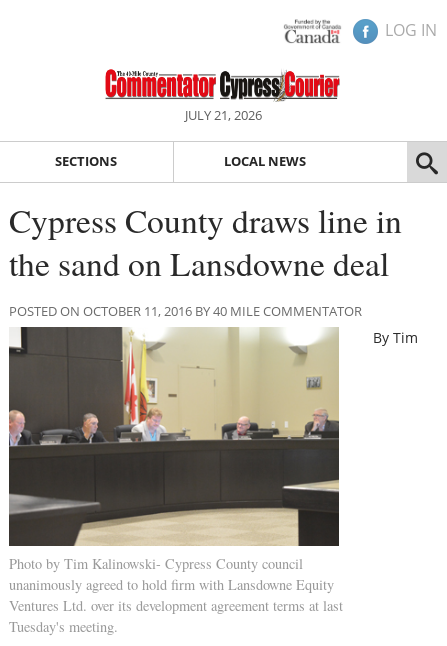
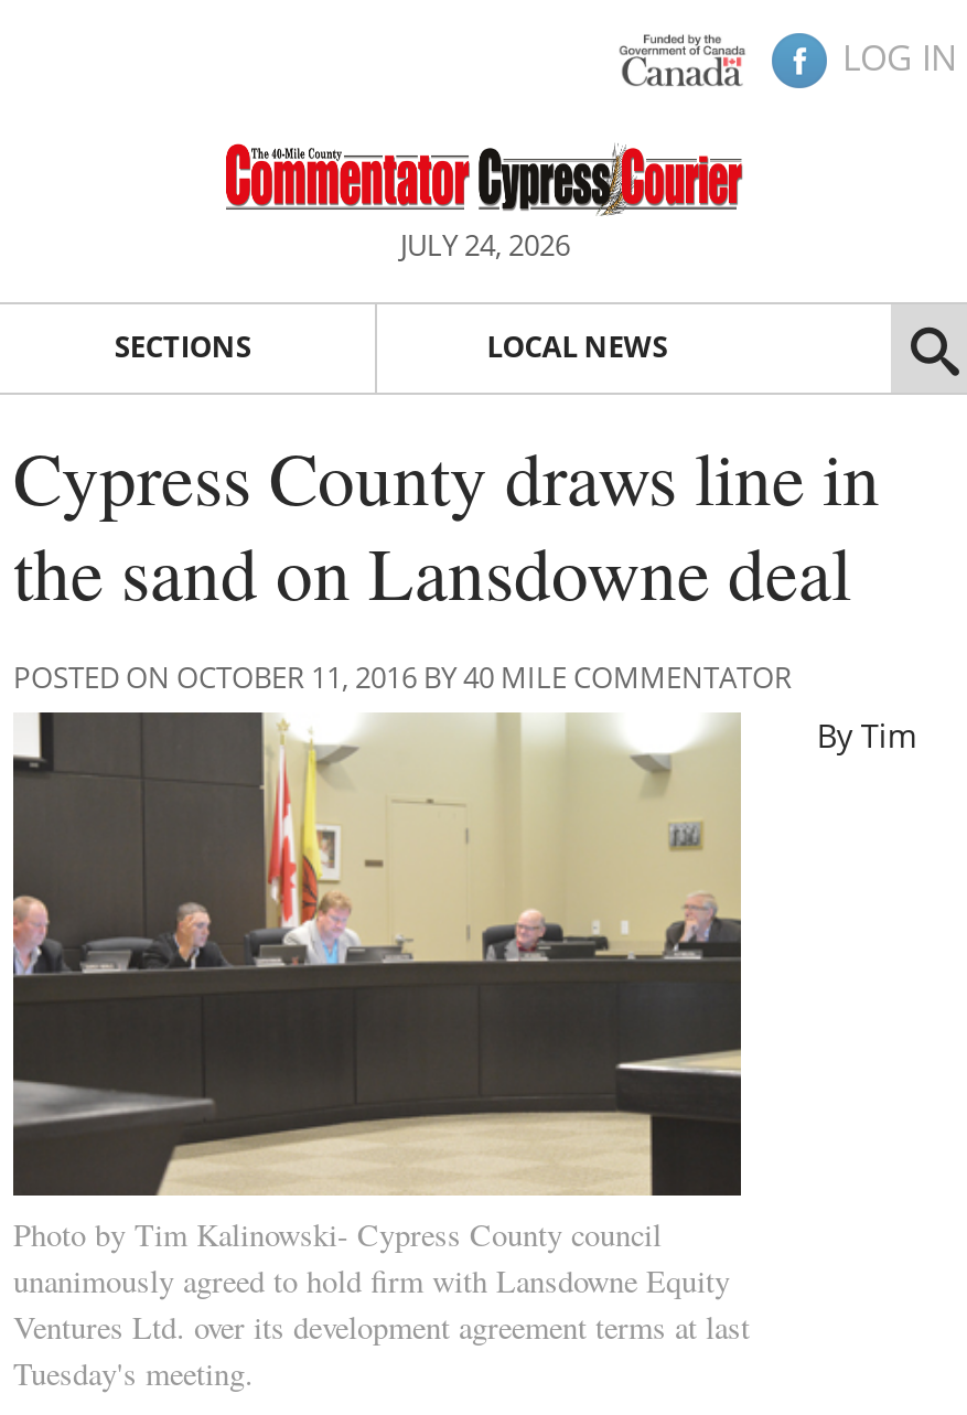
- JULY 21, 2026
+ JULY 24, 2026
